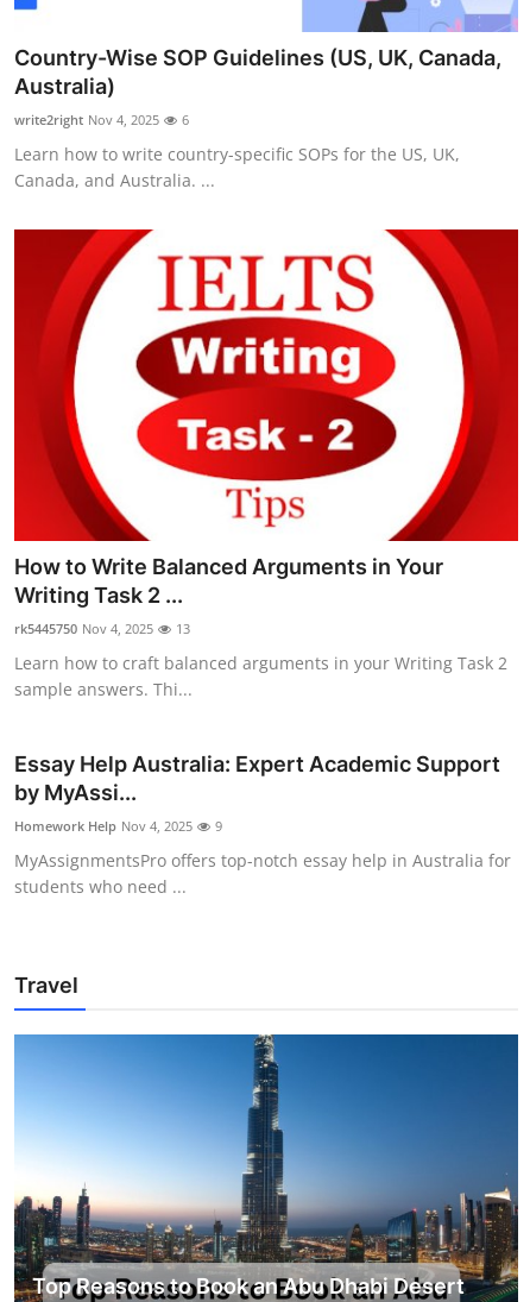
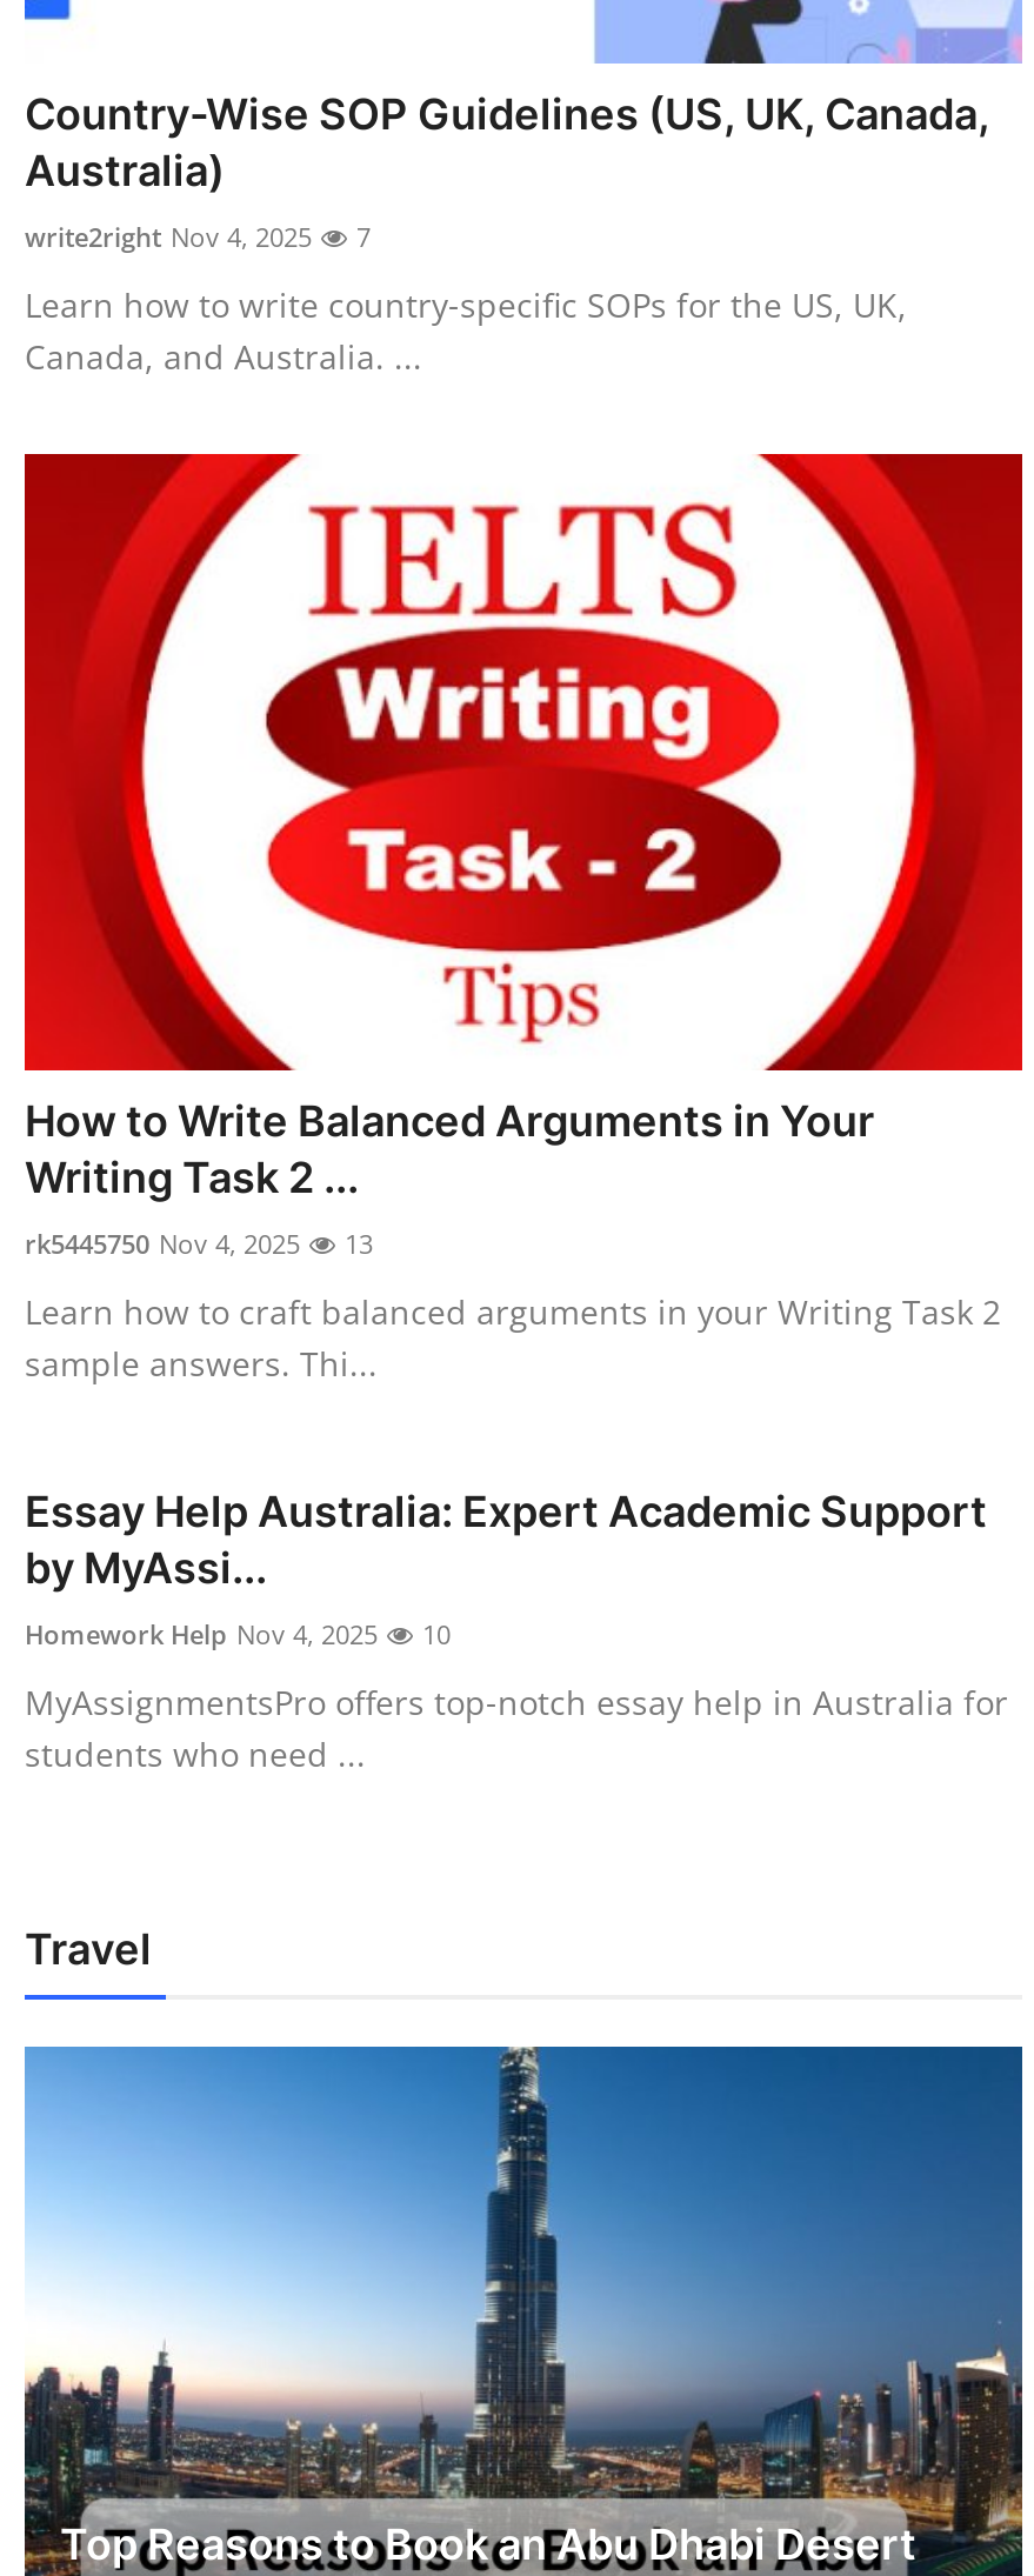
- write2right Nov 4, 2025 6
+ write2right Nov 4, 2025 7

- Homework Help Nov 4, 2025 9
+ Homework Help Nov 4, 2025 10
